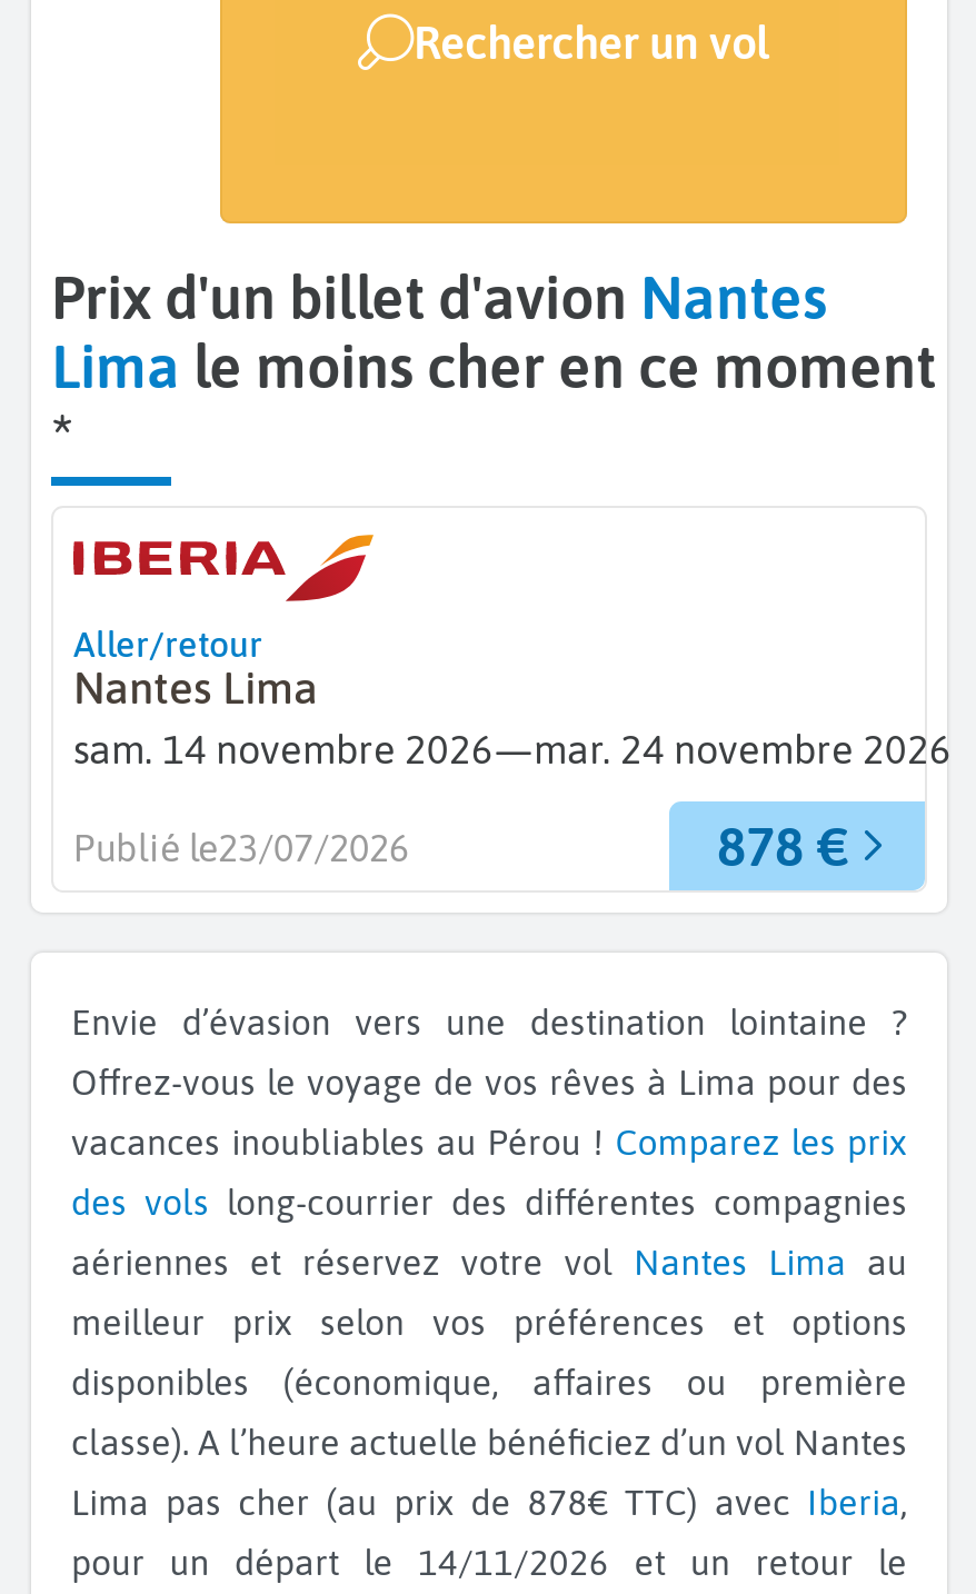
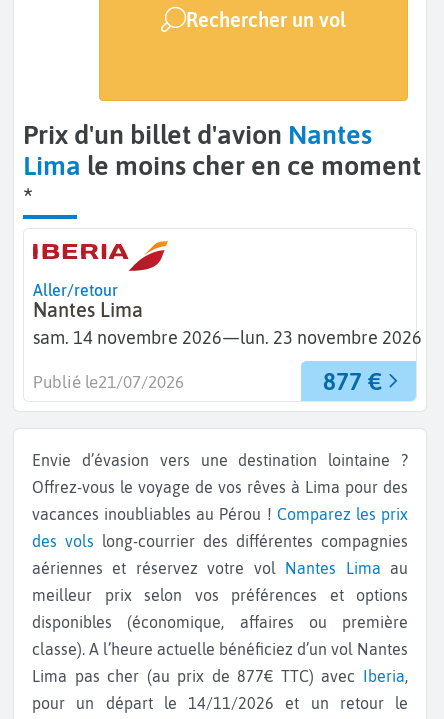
- sam. 14 novembre 2026—mar. 24 novembre 2026
+ sam. 14 novembre 2026—lun. 23 novembre 2026

- Publié le23/07/2026
+ Publié le21/07/2026

- 878 €
+ 877 €

- Lima pas cher (au prix de 878€ TTC) avec Iberia,
+ Lima pas cher (au prix de 877€ TTC) avec Iberia,
